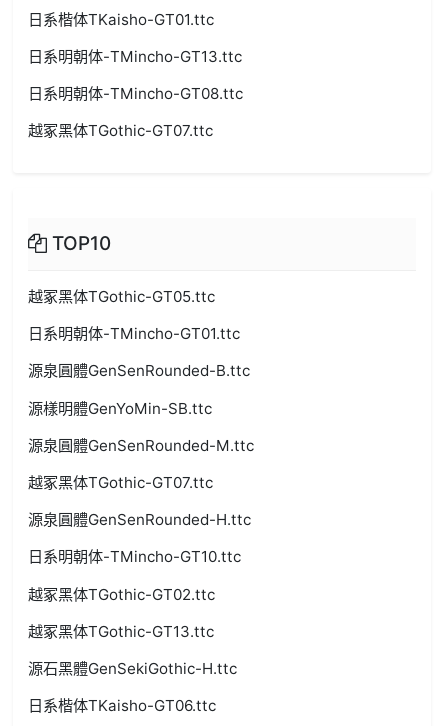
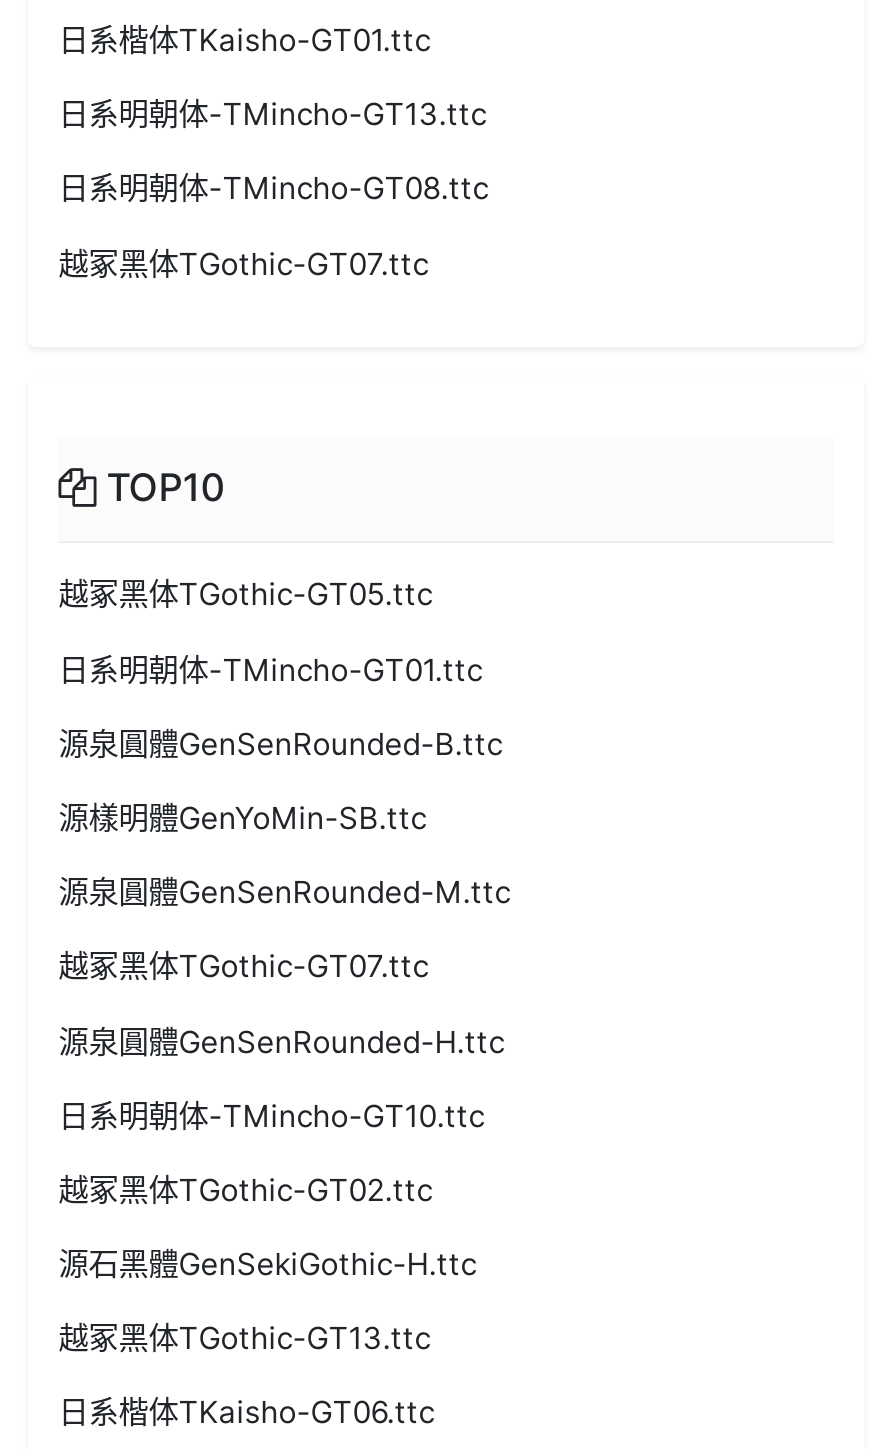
moved down: 越冢黑体TGothic-GT13.ttc

moved up: 源石黑體GenSekiGothic-H.ttc
